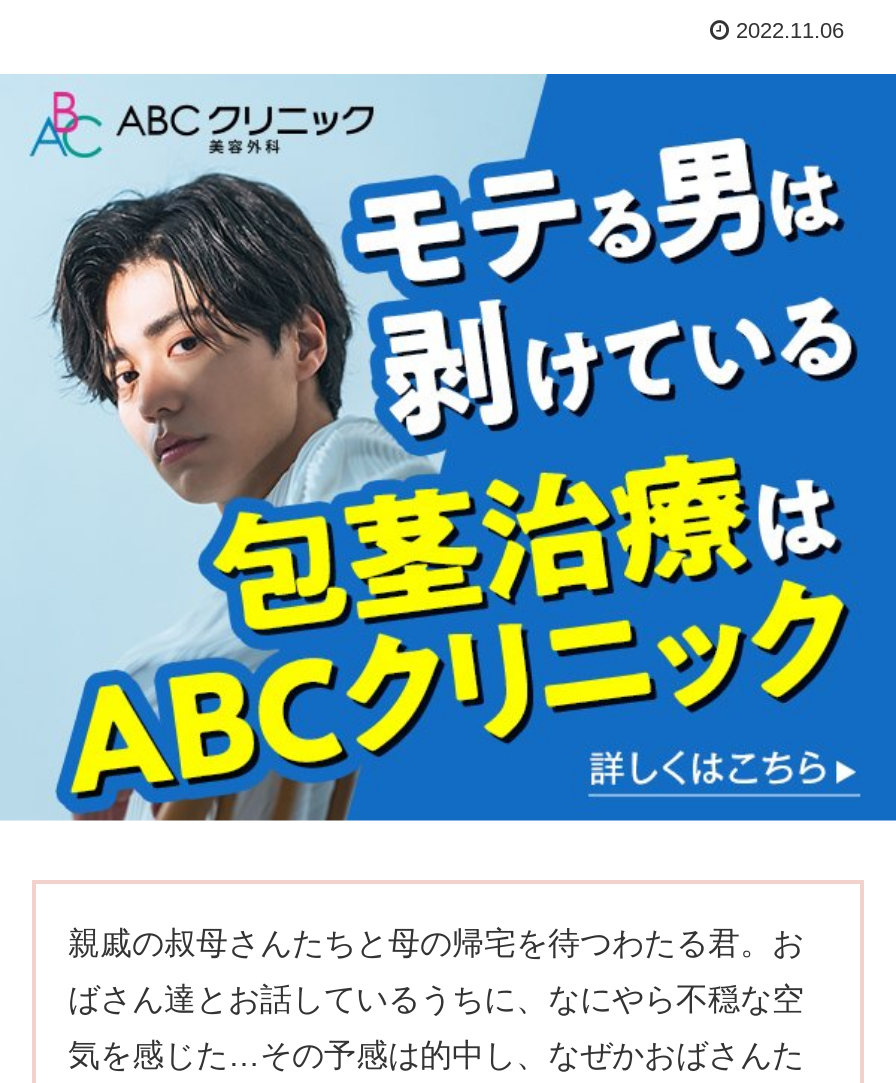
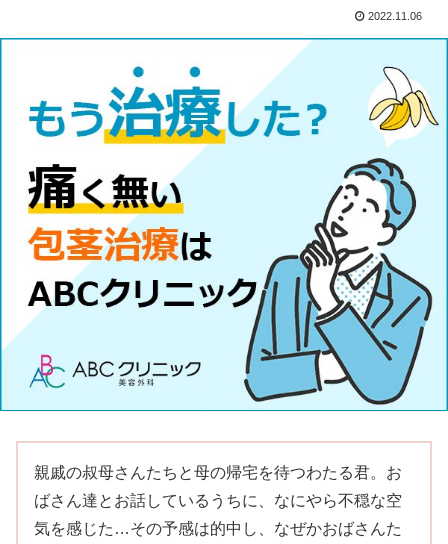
- [image]
+ [image]
